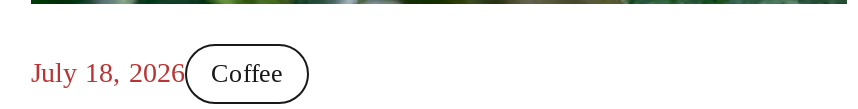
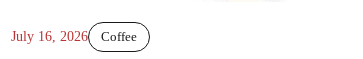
- July 18, 2026 Coffee
+ July 16, 2026 Coffee
